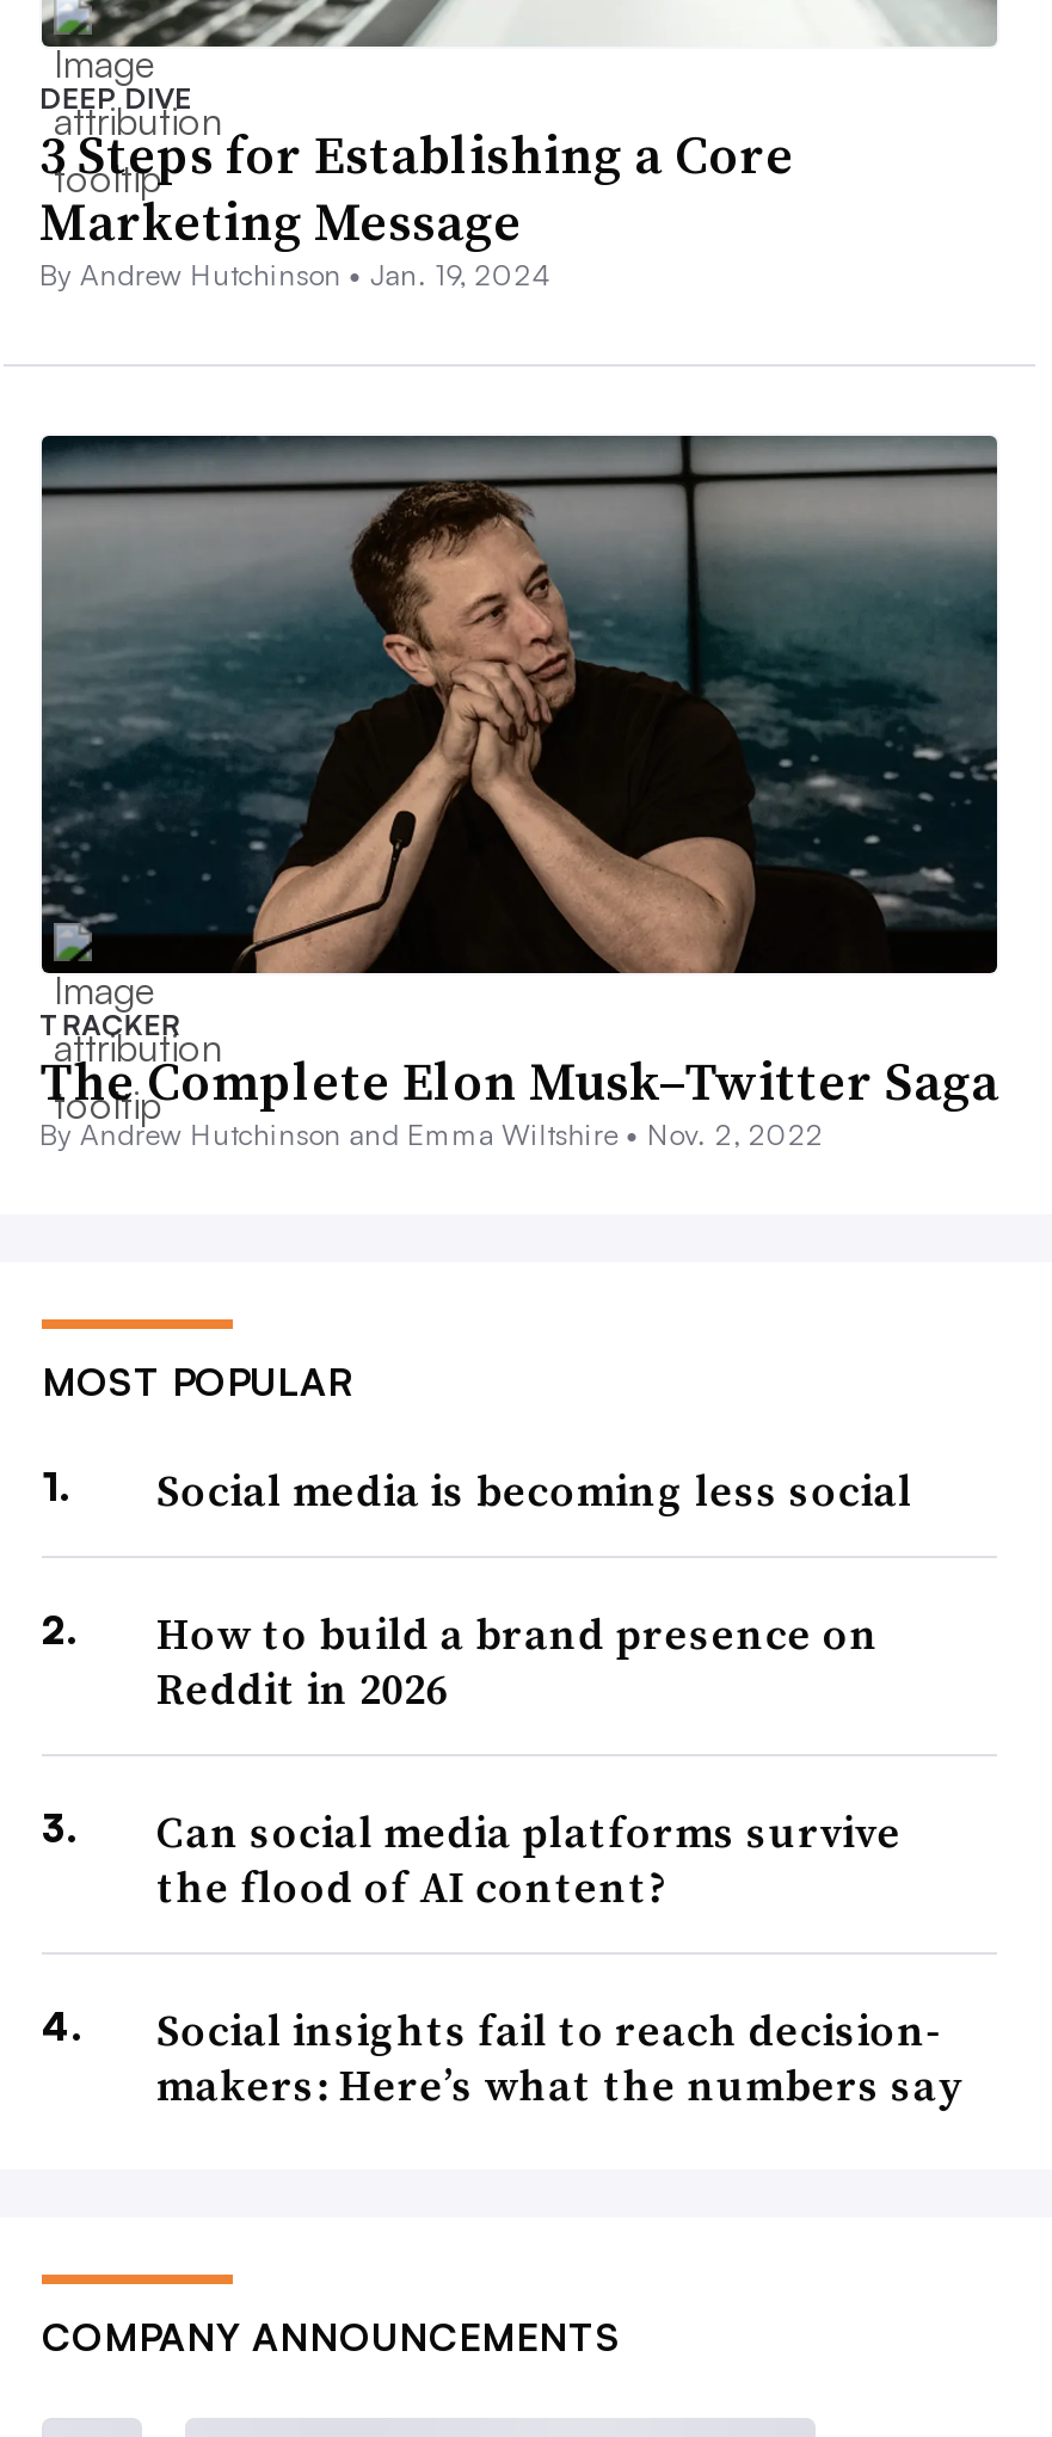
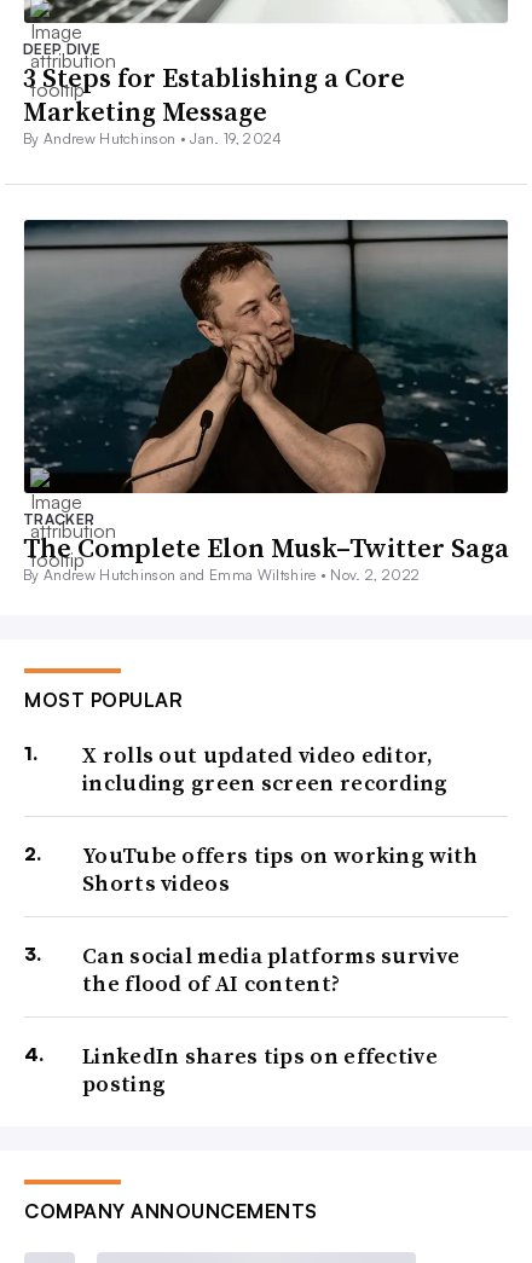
- Social media is becoming less social
+ X rolls out updated video editor,
+ including green screen recording

- How to build a brand presence on
- Reddit in 2026
+ YouTube offers tips on working with
+ Shorts videos

- Social insights fail to reach decision-
- makers: Here’s what the numbers say
+ LinkedIn shares tips on effective
+ posting
